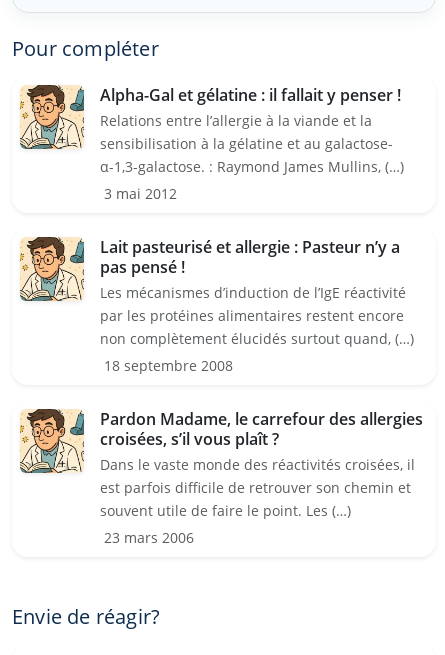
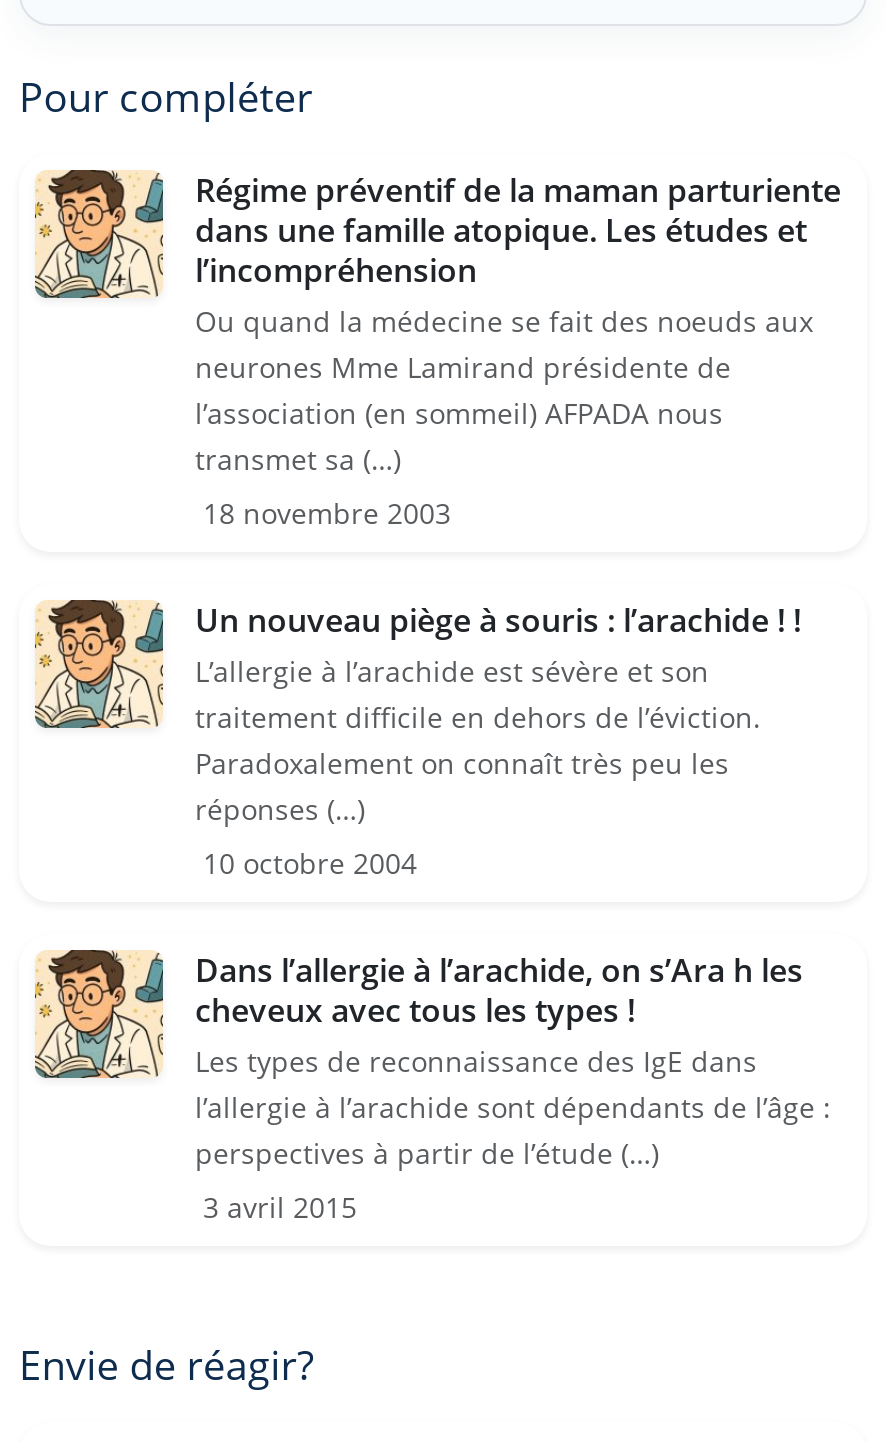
- Alpha-Gal et gélatine : il fallait y penser !
- Relations entre l’allergie à la viande et la
- sensibilisation à la gélatine et au galactose-
- α-1,3-galactose. : Raymond James Mullins, (…)
- 3 mai 2012
+ Régime préventif de la maman parturiente
+ dans une famille atopique. Les études et
+ l’incompréhension
+ Ou quand la médecine se fait des noeuds aux
+ neurones Mme Lamirand présidente de
+ l’association (en sommeil) AFPADA nous
+ transmet sa (…)
+ 18 novembre 2003

moved down: [image]

- Lait pasteurisé et allergie : Pasteur n’y a
- pas pensé !
- Les mécanismes d’induction de l’IgE réactivité
- par les protéines alimentaires restent encore
- non complètement élucidés surtout quand, (…)
- 18 septembre 2008
+ Un nouveau piège à souris : l’arachide ! !
+ L’allergie à l’arachide est sévère et son
+ traitement difficile en dehors de l’éviction.
+ Paradoxalement on connaît très peu les
+ réponses (…)
+ 10 octobre 2004

- Pardon Madame, le carrefour des allergies
- croisées, s’il vous plaît ?
- Dans le vaste monde des réactivités croisées, il
- est parfois difficile de retrouver son chemin et
- souvent utile de faire le point. Les (…)
- 23 mars 2006
+ Dans l’allergie à l’arachide, on s’Ara h les
+ cheveux avec tous les types !
+ Les types de reconnaissance des IgE dans
+ l’allergie à l’arachide sont dépendants de l’âge :
+ perspectives à partir de l’étude (…)
+ 3 avril 2015
